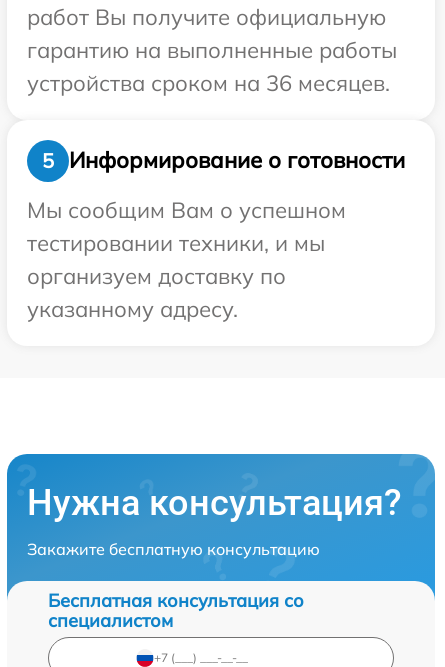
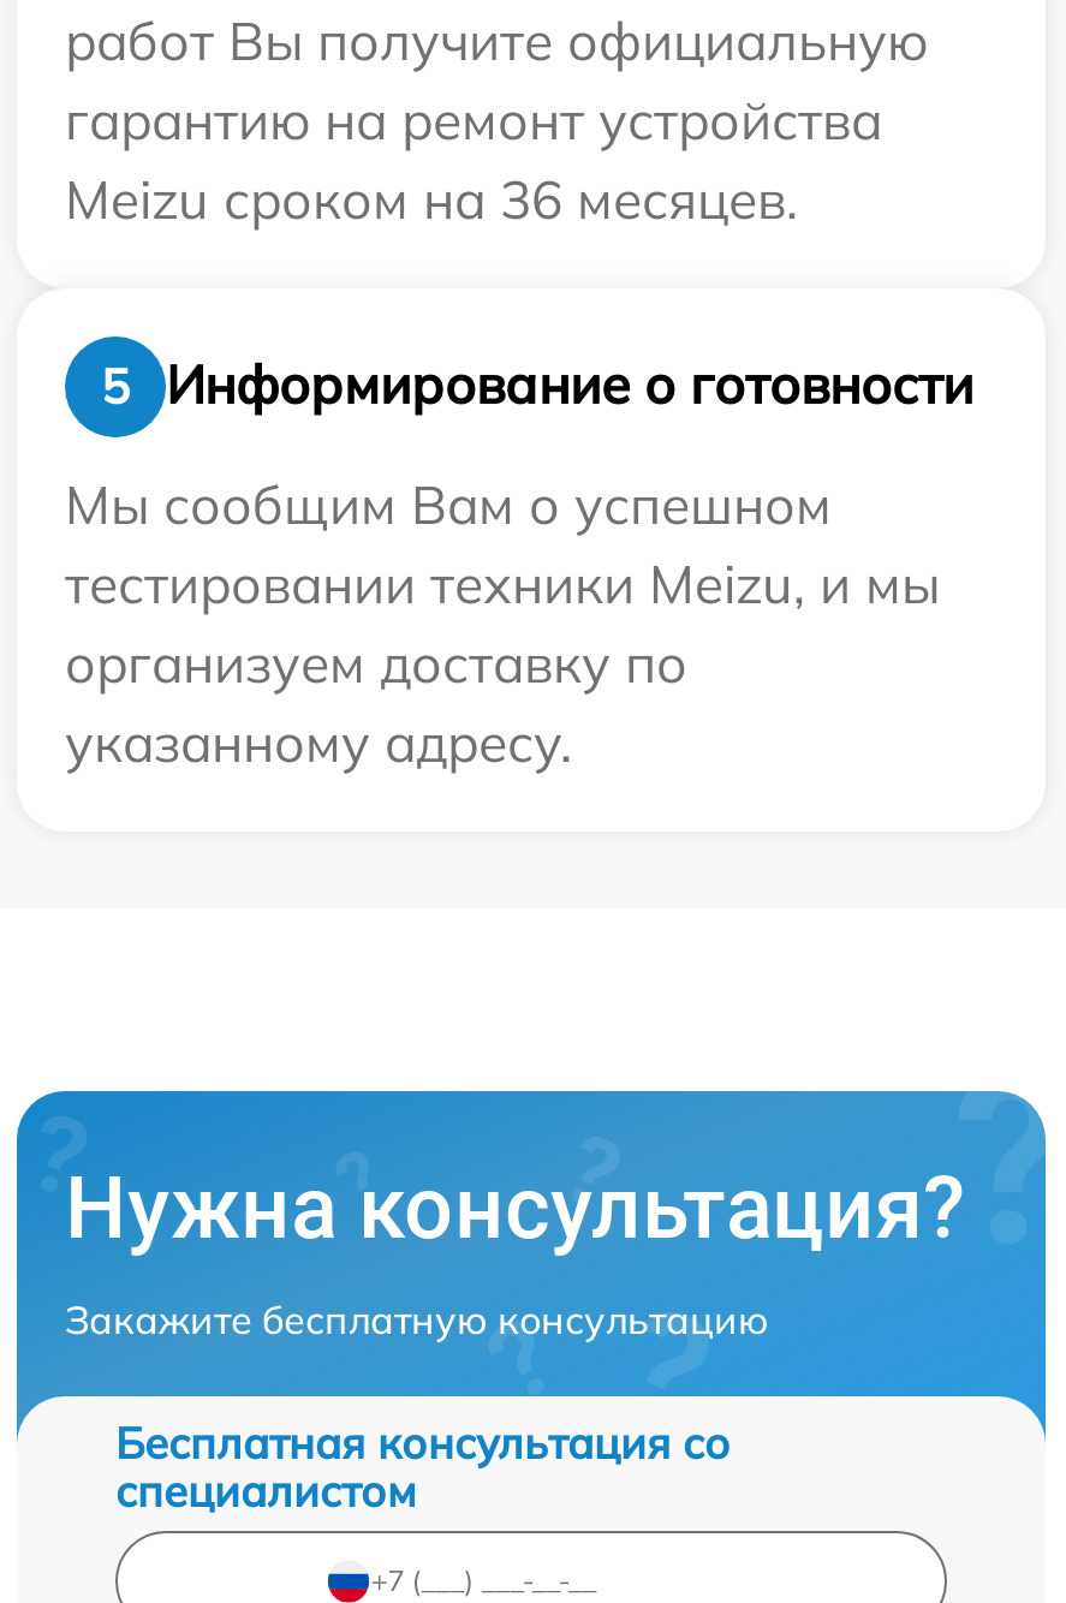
- гарантию на выполненные работы
+ гарантию на ремонт устройства

- устройства сроком на 36 месяцев.
+ Meizu сроком на 36 месяцев.

- тестировании техники, и мы
+ тестировании техники Meizu, и мы
